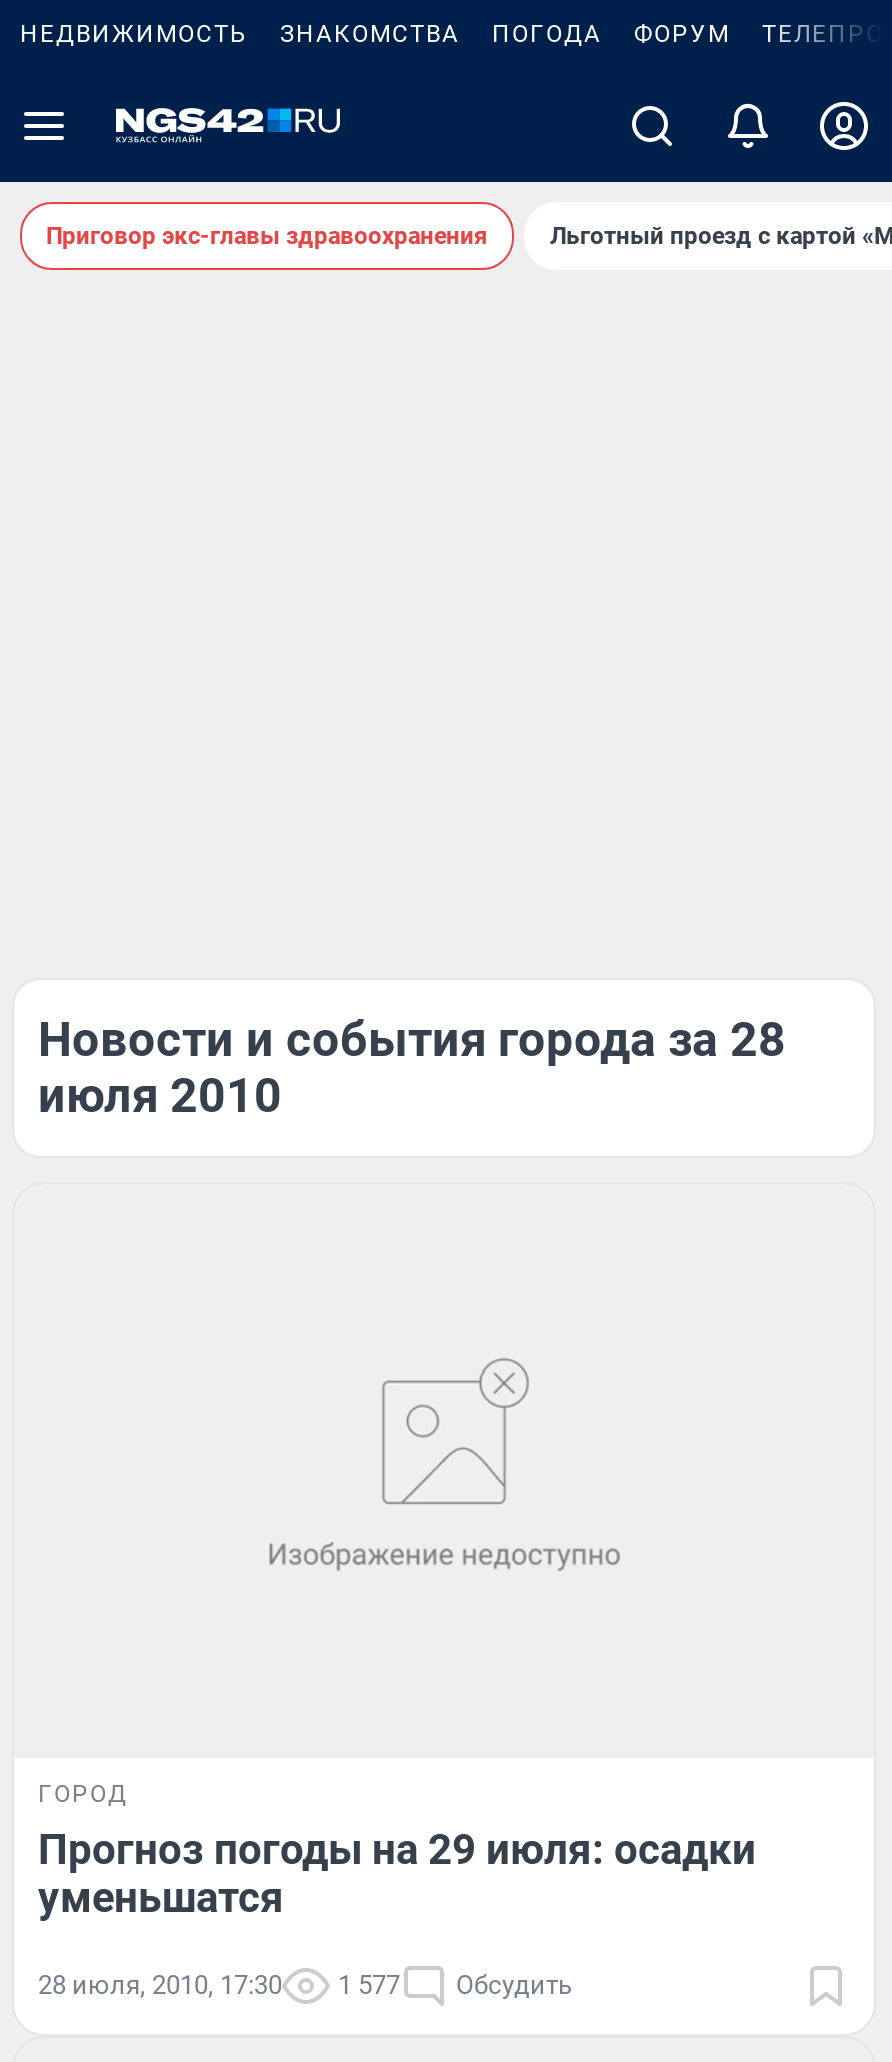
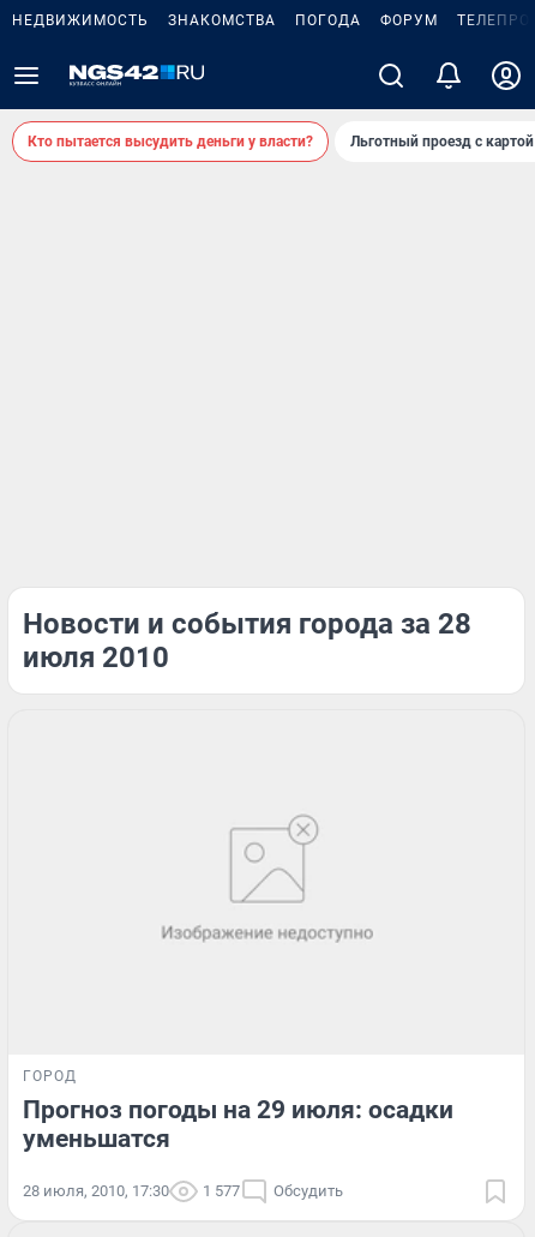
- Приговор экс-главы здравоохранения
+ Кто пытается высудить деньги у власти?
